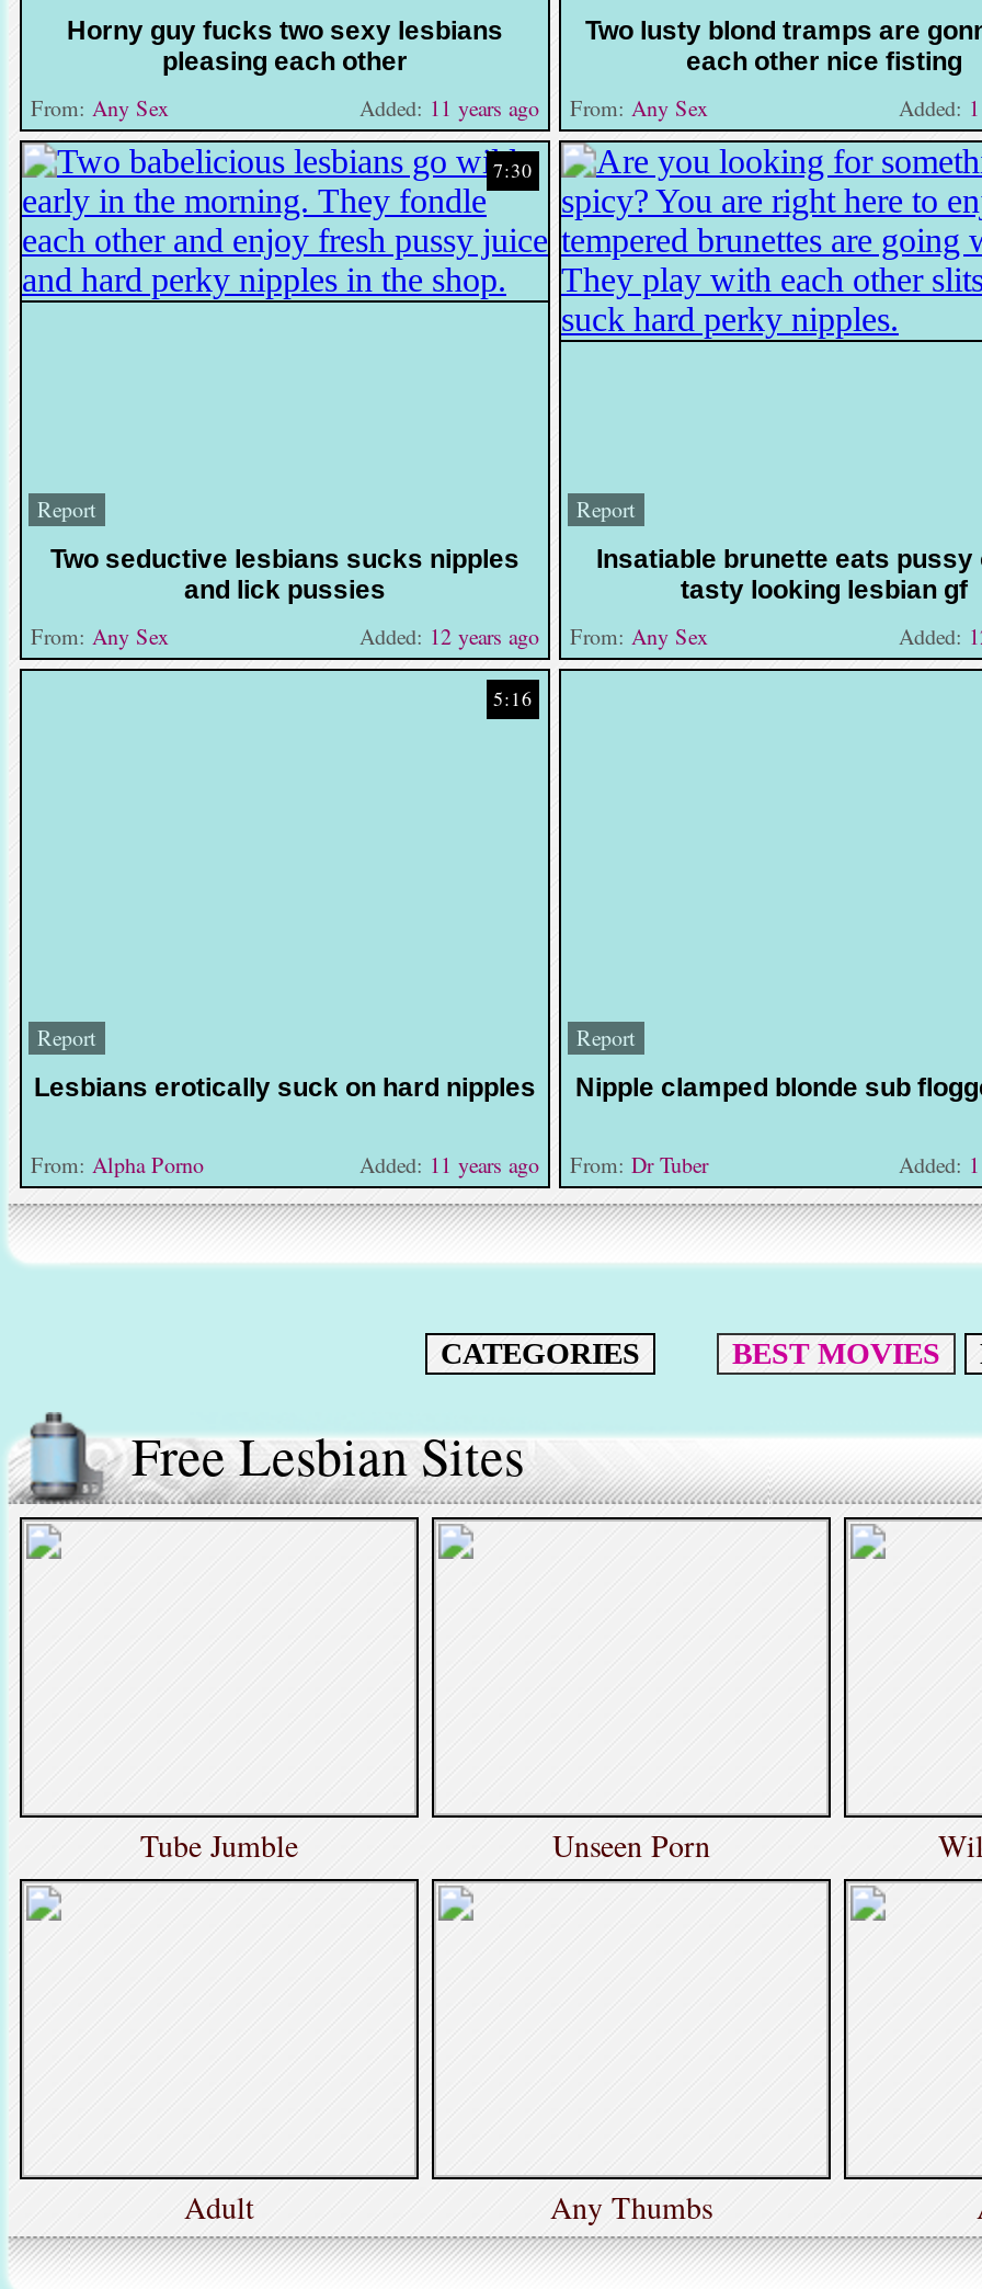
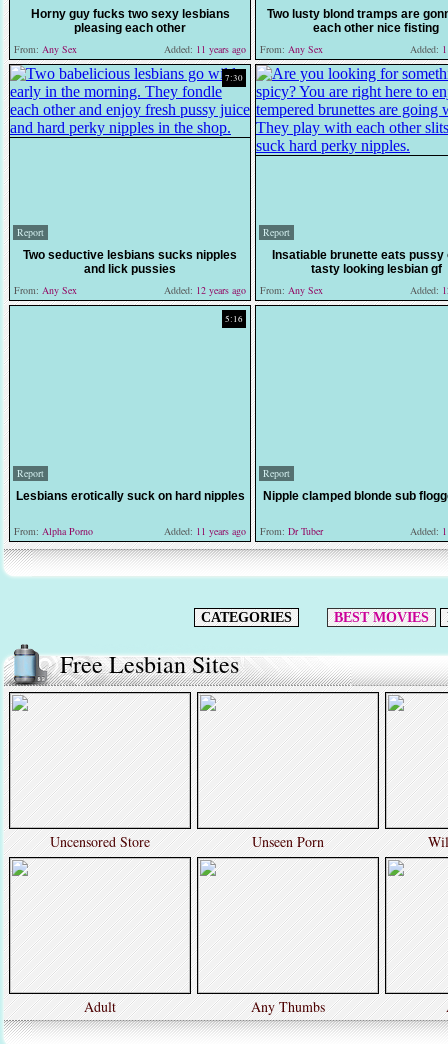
- Tube Jumble
+ Uncensored Store
